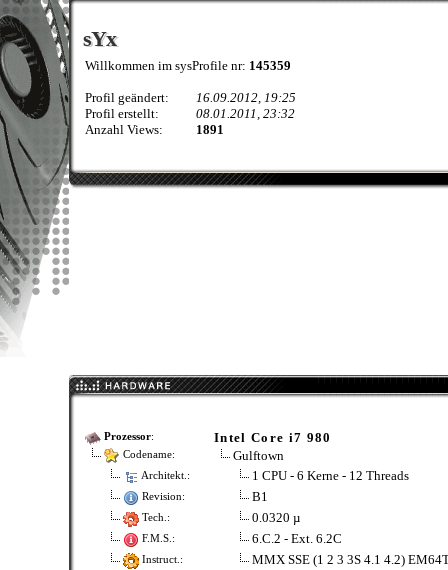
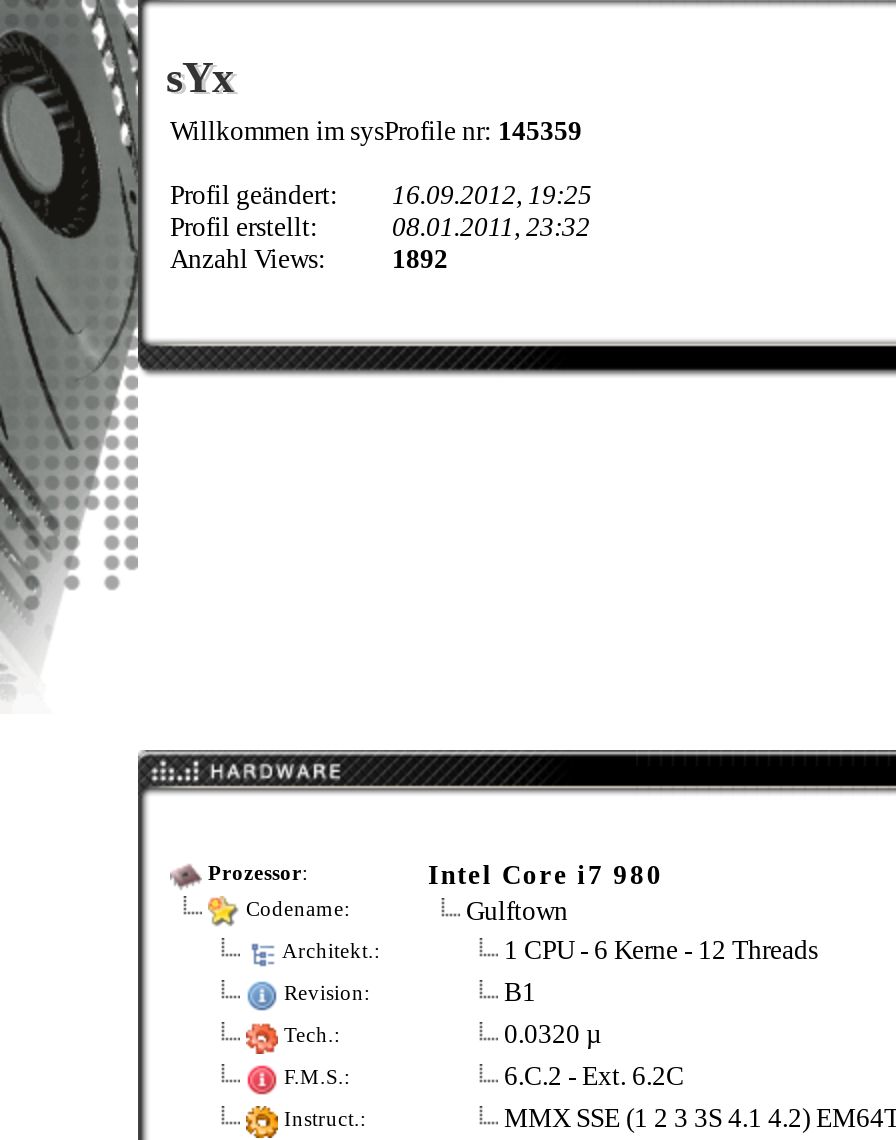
- 1891
+ 1892
